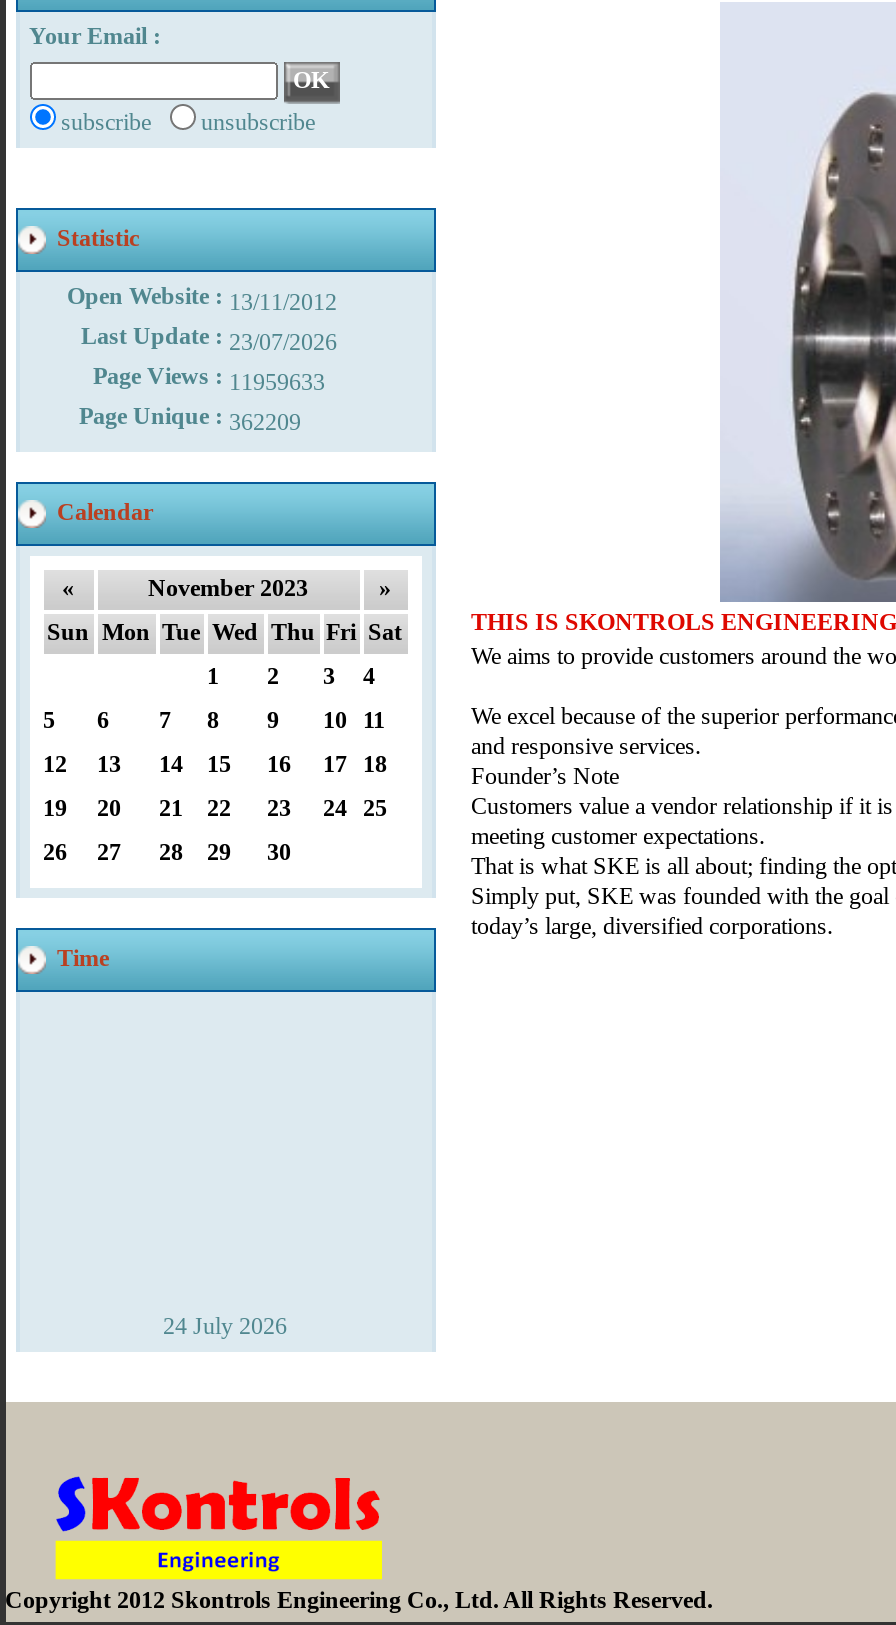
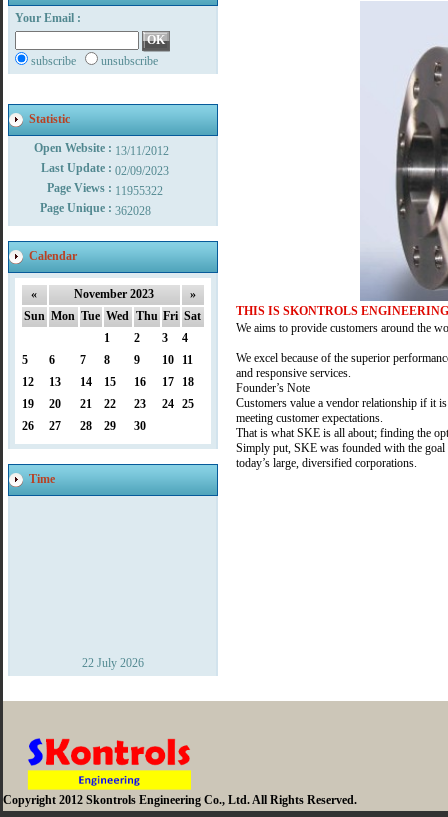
- Last Update : 23/07/2026
+ Last Update : 02/09/2023

- Page Views : 11959633
+ Page Views : 11955322

- Page Unique : 362209
+ Page Unique : 362028

- 24 July 2026
+ 22 July 2026
